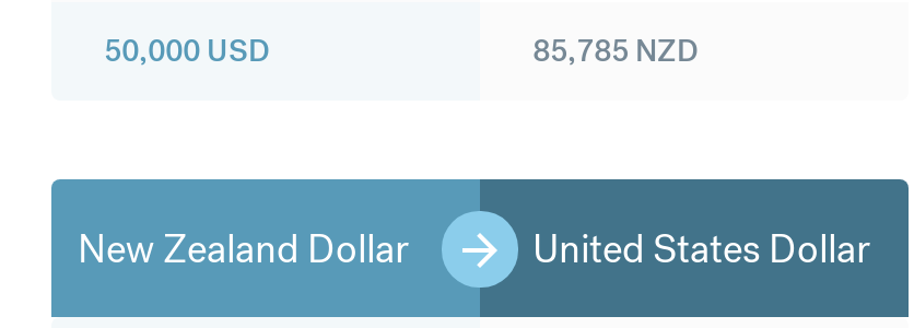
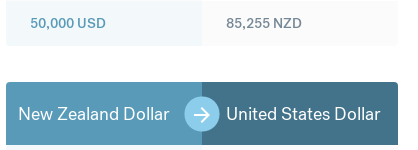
- 85,785 NZD
+ 85,255 NZD
